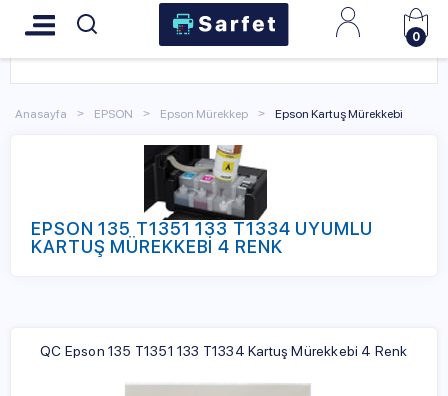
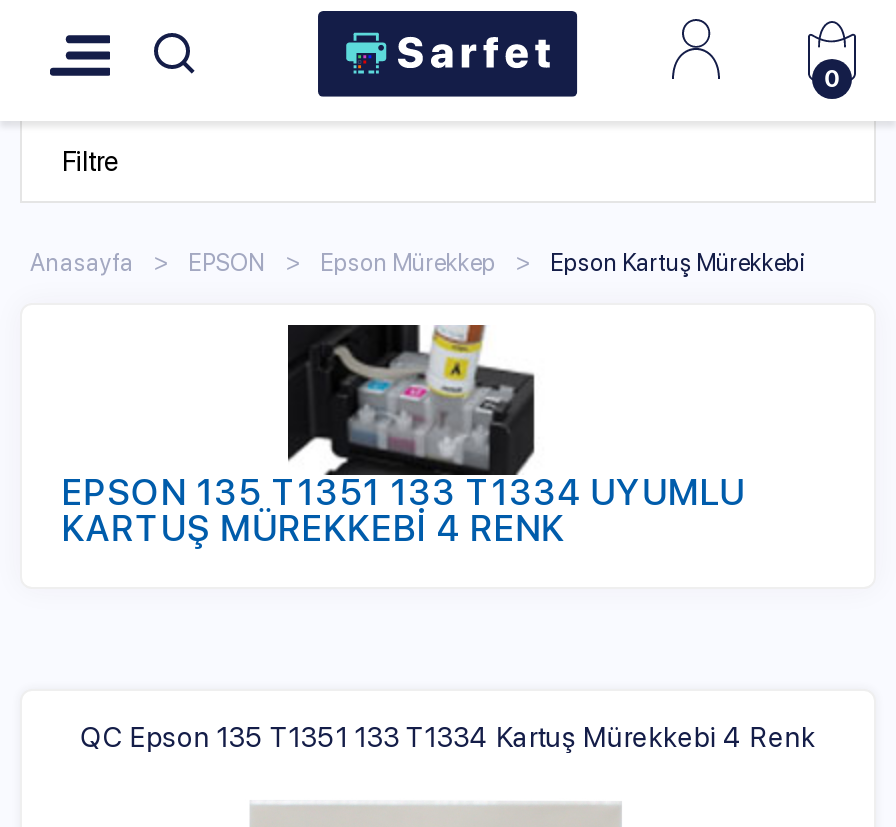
+ Filtre
